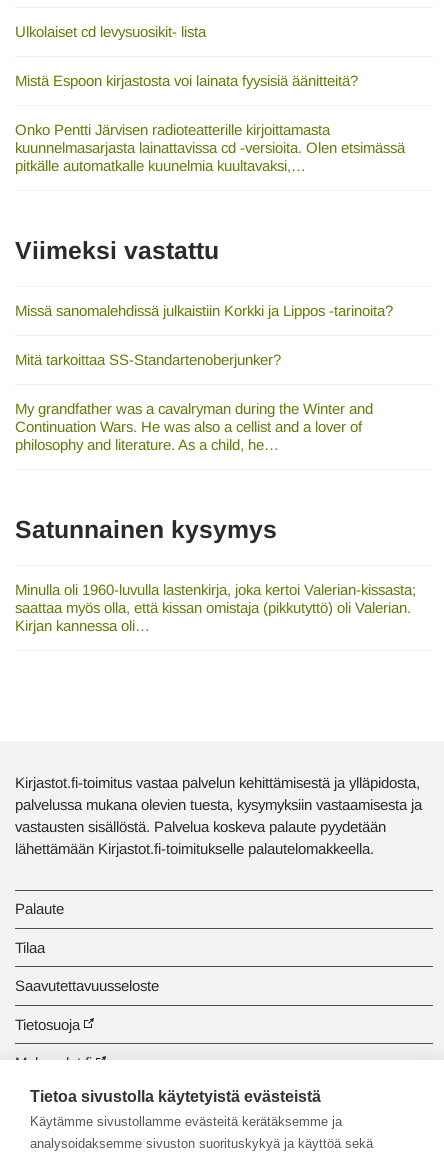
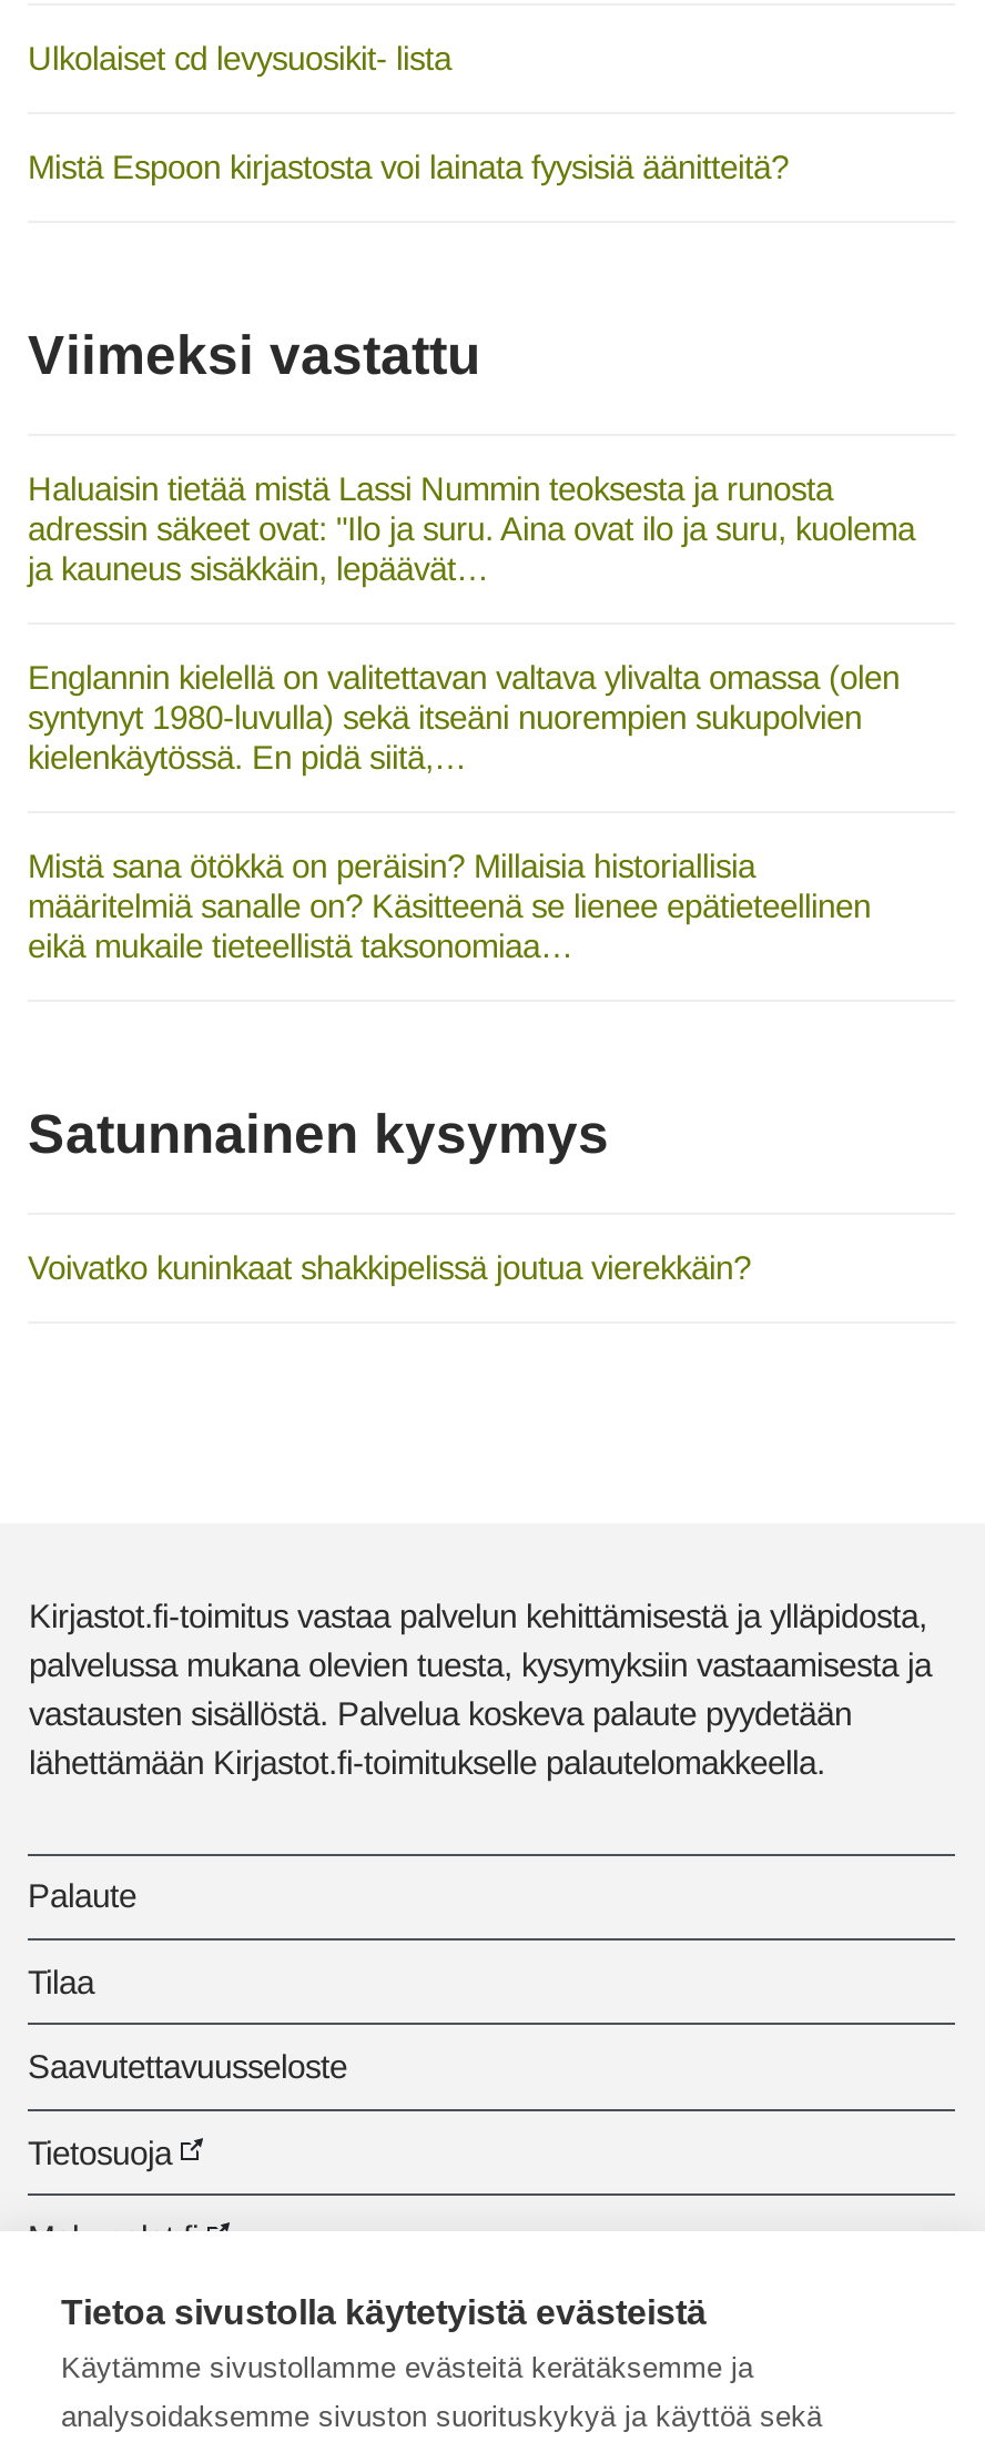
- Onko Pentti Järvisen radioteatterille kirjoittamasta
- kuunnelmasarjasta lainattavissa cd -versioita. Olen etsimässä
- pitkälle automatkalle kuunelmia kuultavaksi,…

moved up: Viimeksi vastattu

- Missä sanomalehdissä julkaistiin Korkki ja Lippos -tarinoita?
+ Haluaisin tietää mistä Lassi Nummin teoksesta ja runosta
+ adressin säkeet ovat: "Ilo ja suru. Aina ovat ilo ja suru, kuolema
+ ja kauneus sisäkkäin, lepäävät…

- Mitä tarkoittaa SS-Standartenoberjunker?
+ Englannin kielellä on valitettavan valtava ylivalta omassa (olen
+ syntynyt 1980-luvulla) sekä itseäni nuorempien sukupolvien
+ kielenkäytössä. En pidä siitä,…

- My grandfather was a cavalryman during the Winter and
- Continuation Wars. He was also a cellist and a lover of
- philosophy and literature. As a child, he…
+ Mistä sana ötökkä on peräisin? Millaisia historiallisia
+ määritelmiä sanalle on? Käsitteenä se lienee epätieteellinen
+ eikä mukaile tieteellistä taksonomiaa…

- Minulla oli 1960-luvulla lastenkirja, joka kertoi Valerian-kissasta;
- saattaa myös olla, että kissan omistaja (pikkutyttö) oli Valerian.
- Kirjan kannessa oli…
+ Voivatko kuninkaat shakkipelissä joutua vierekkäin?
